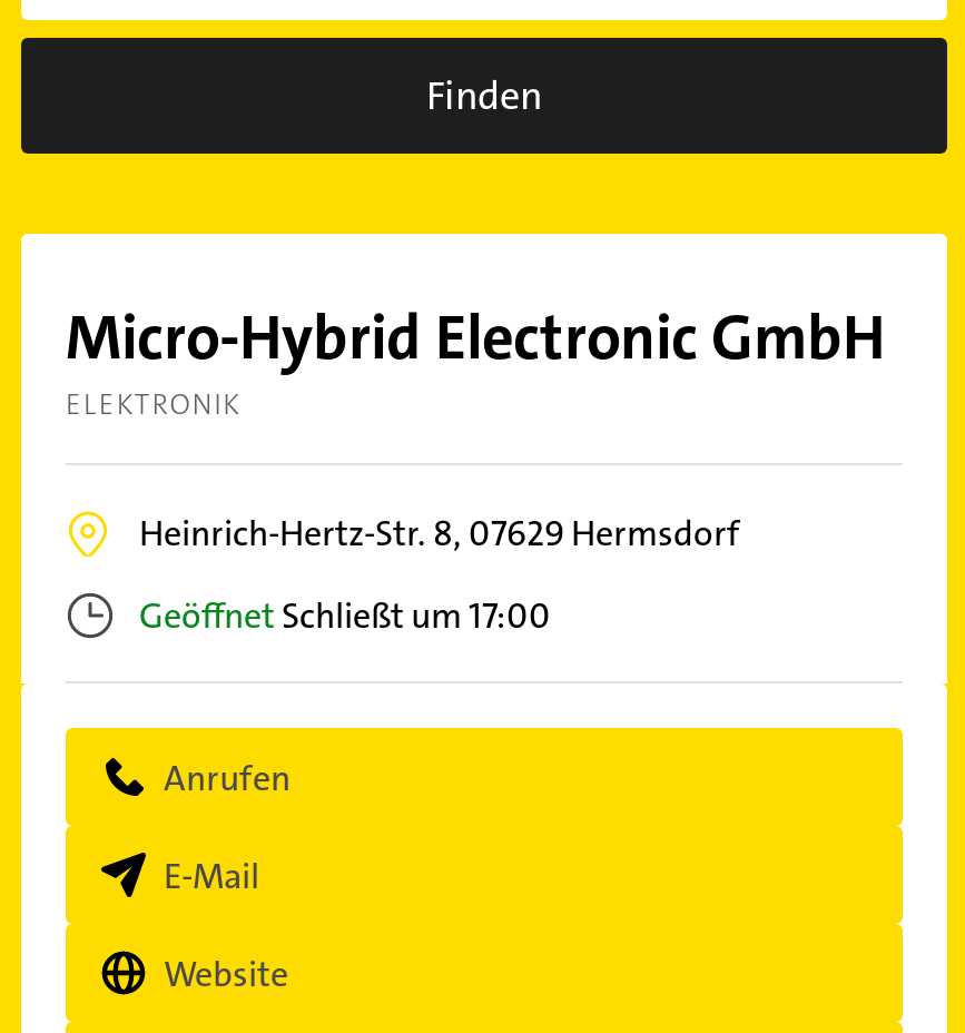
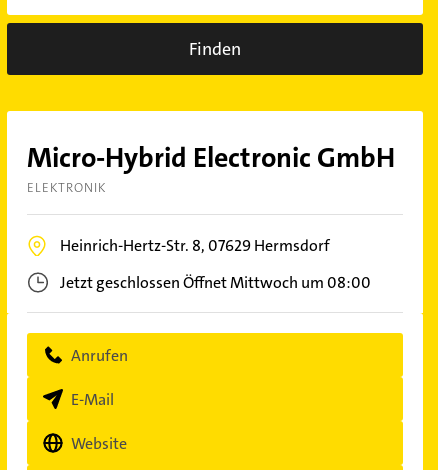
- Geöffnet Schließt um 17:00
+ Jetzt geschlossen Öffnet Mittwoch um 08:00
